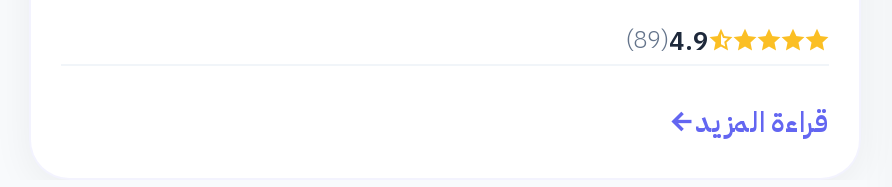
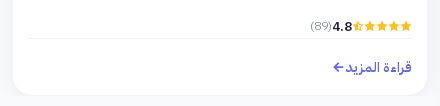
- 4.9
+ 4.8
